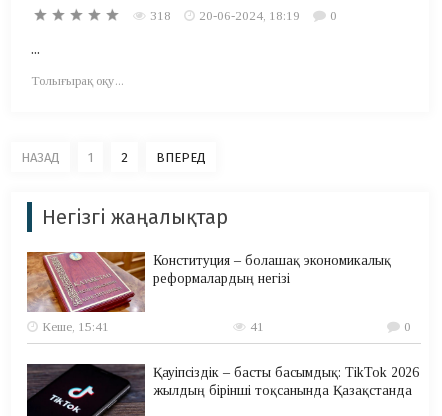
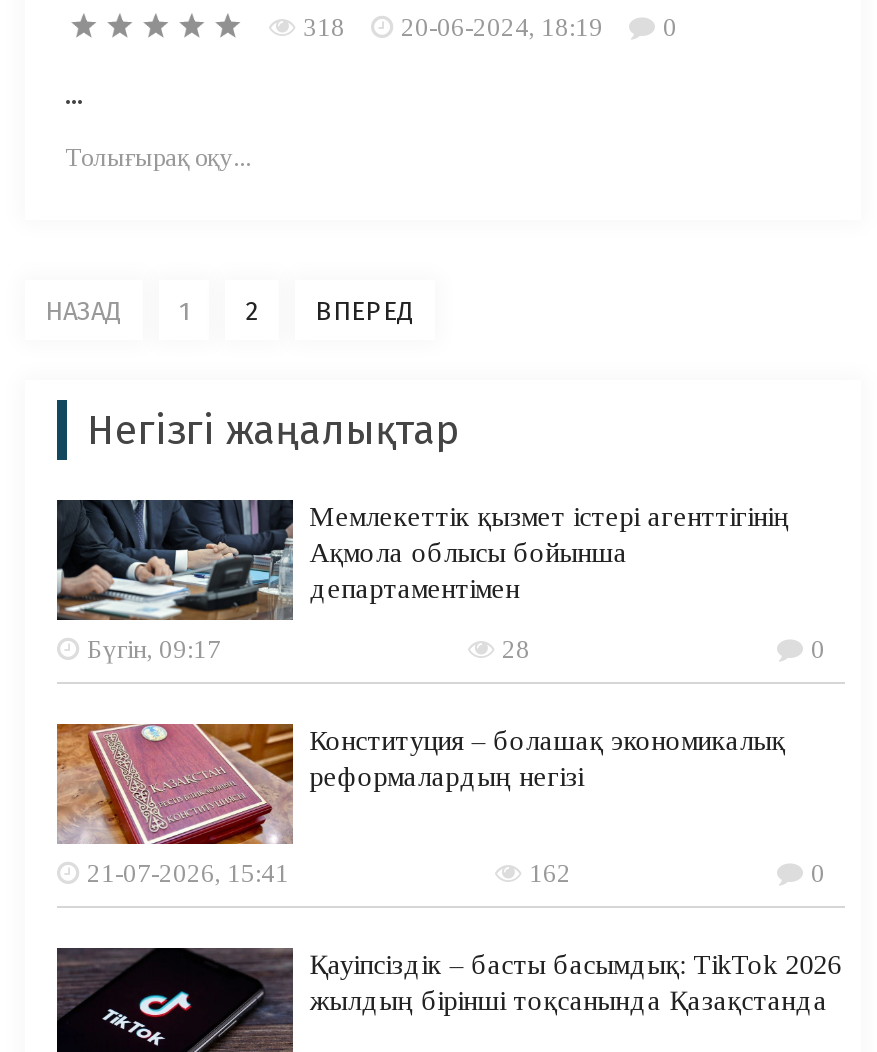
+ [image]
+ Мемлекеттік қызмет істері агенттігінің
+ Ақмола облысы бойынша
+ департаментімен
+ Бүгін, 09:17
+ 28
+ 0

- Кеше, 15:41
- 41
+ 21-07-2026, 15:41
+ 162
